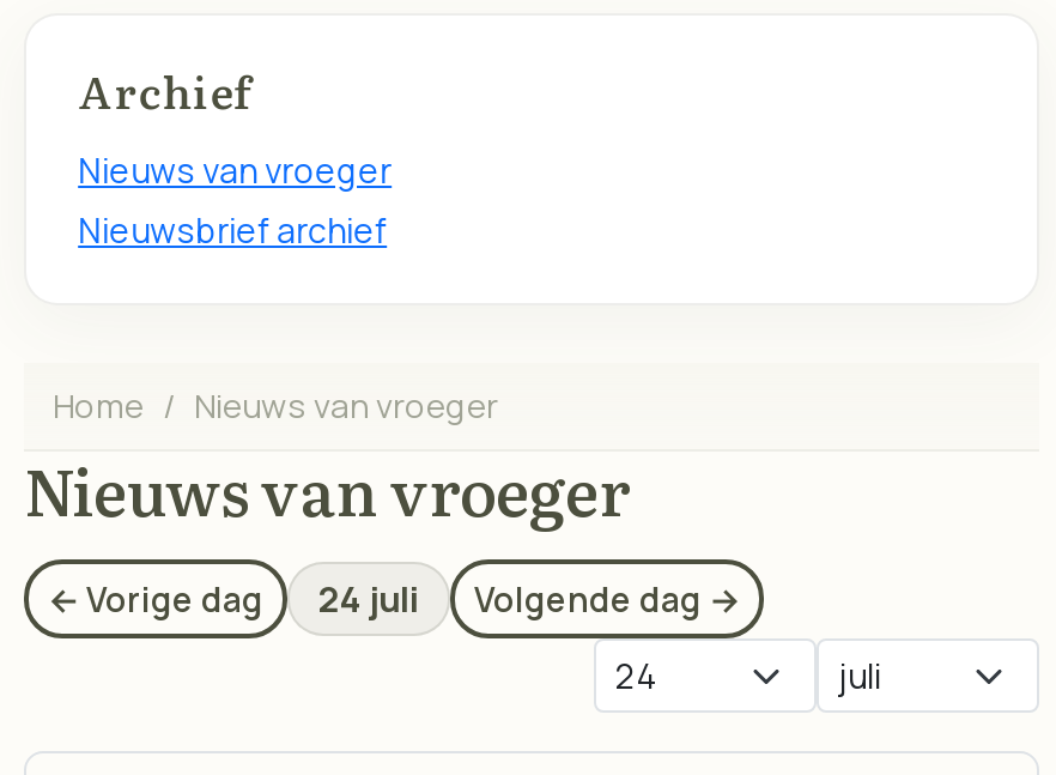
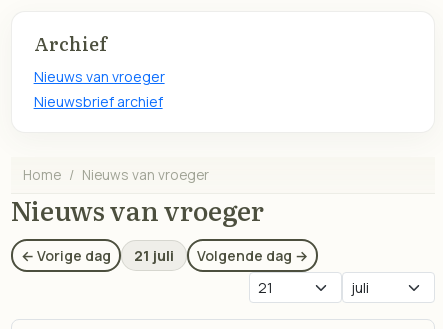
- 24 juli
+ 21 juli
